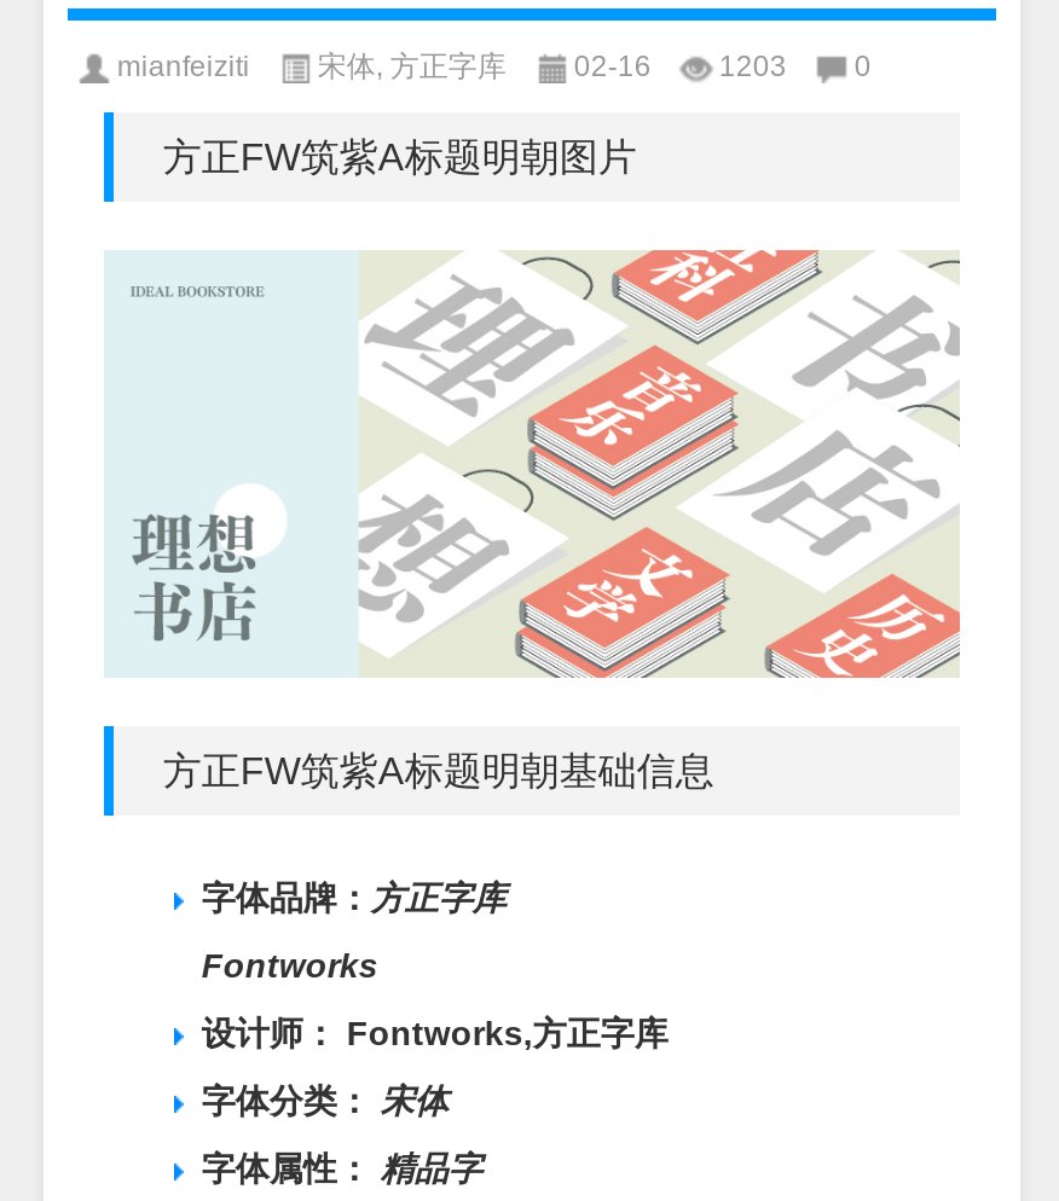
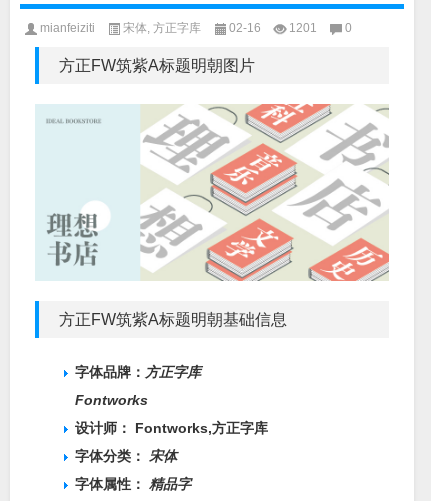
- mianfeiziti 宋体,方正字库 02-16 1203 0
+ mianfeiziti 宋体,方正字库 02-16 1201 0
